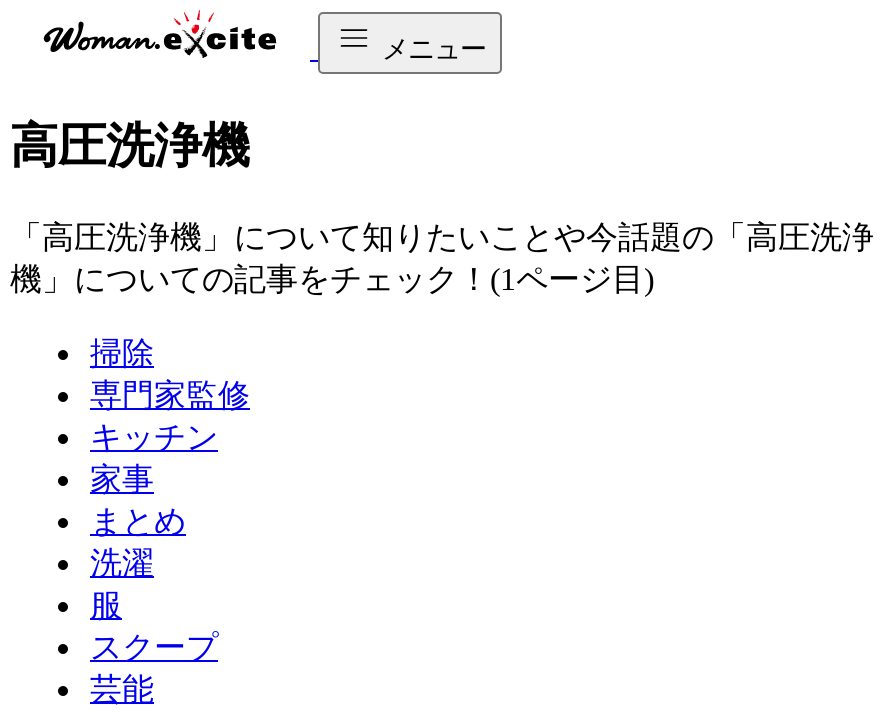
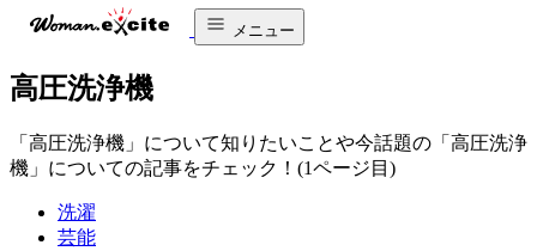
- 掃除
- 専門家監修
- キッチン
- 家事
- まとめ

- 服
- スクープ
